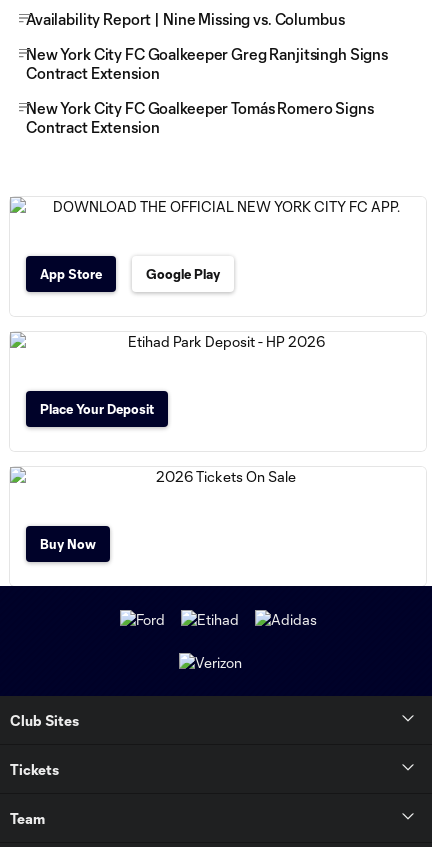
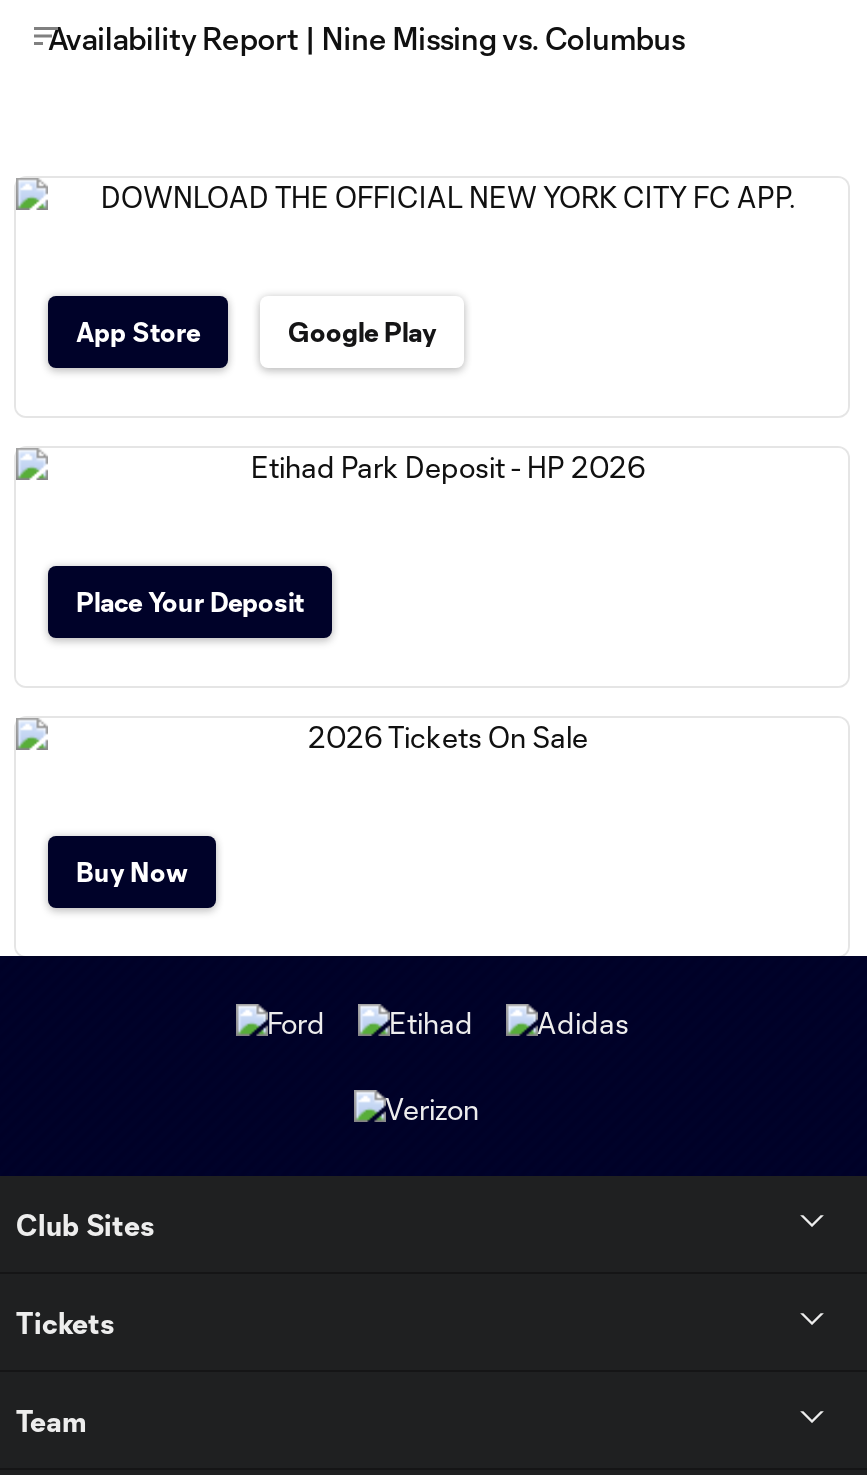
- New York City FC Goalkeeper Greg Ranjitsingh Signs
- Contract Extension
- New York City FC Goalkeeper Tomás Romero Signs
- Contract Extension
